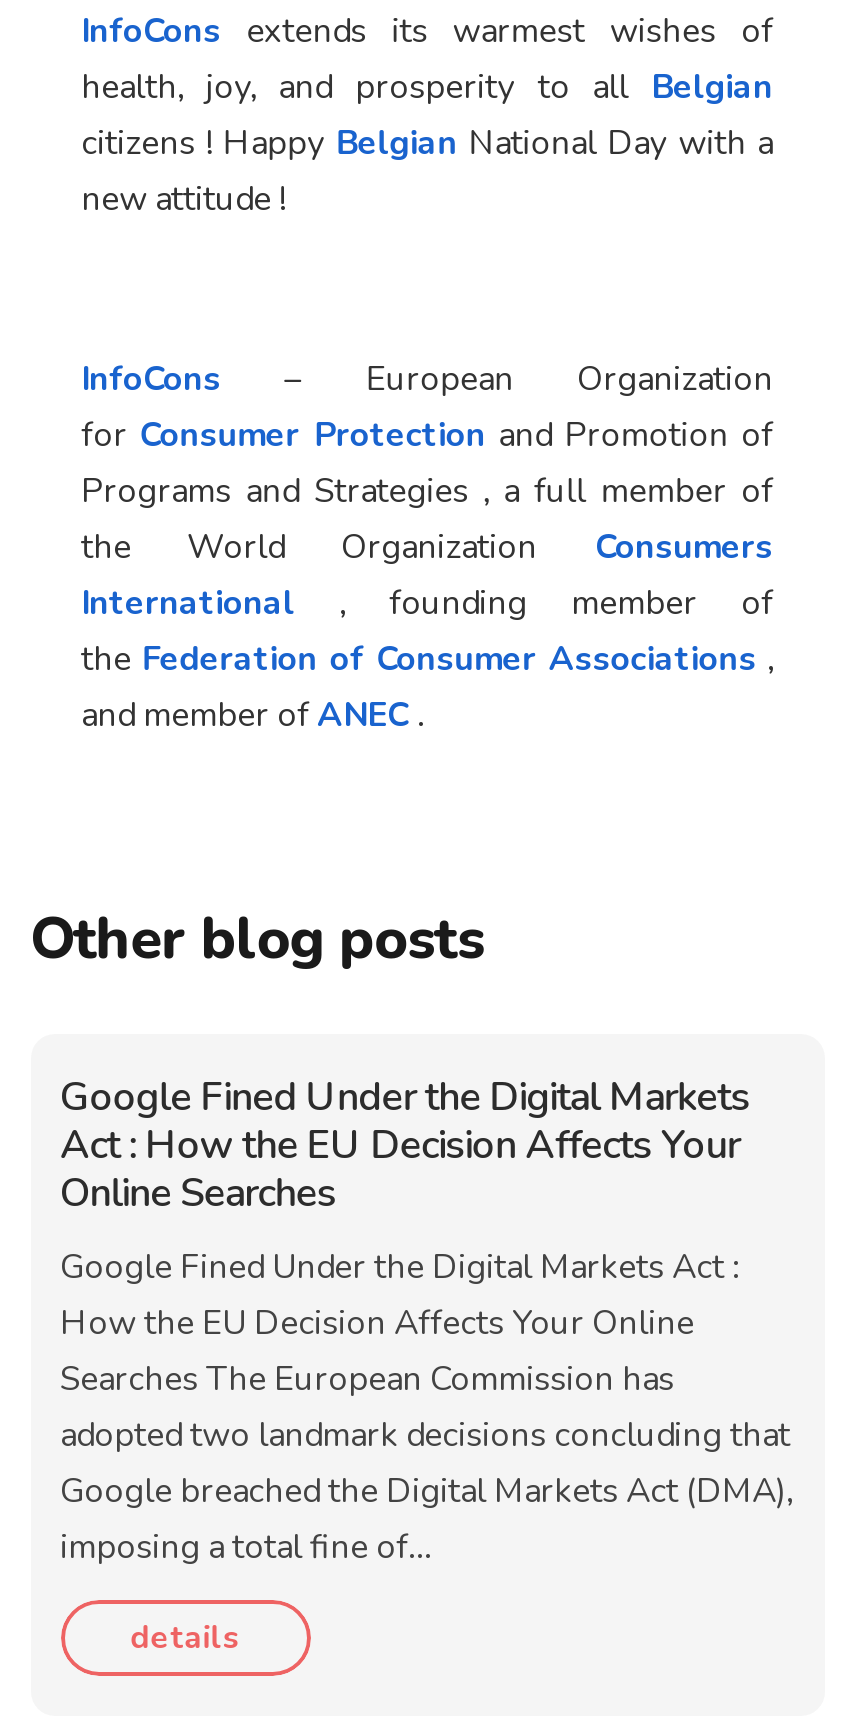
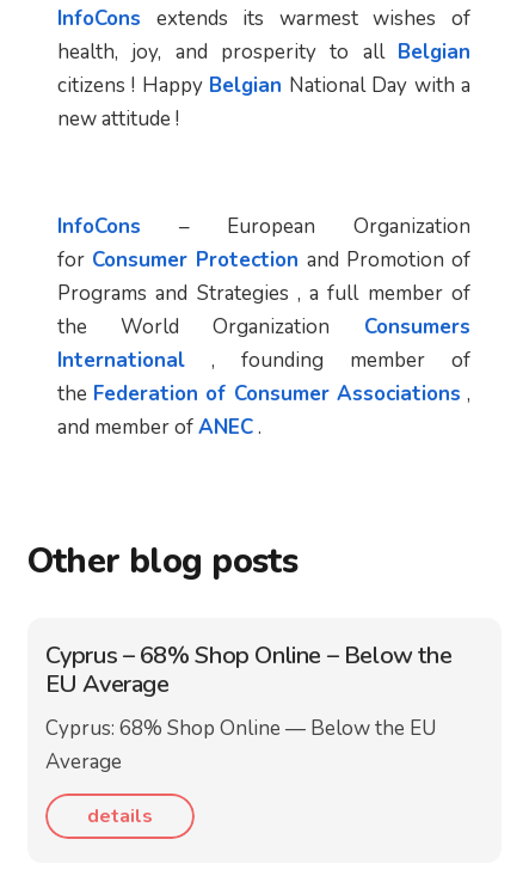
- Google Fined Under the Digital Markets
- Act : How the EU Decision Affects Your
- Online Searches
+ Cyprus – 68% Shop Online – Below the
+ EU Average

- Google Fined Under the Digital Markets Act :
- How the EU Decision Affects Your Online
- Searches The European Commission has
- adopted two landmark decisions concluding that
- Google breached the Digital Markets Act (DMA),
- imposing a total fine of…
+ Cyprus: 68% Shop Online — Below the EU
+ Average
